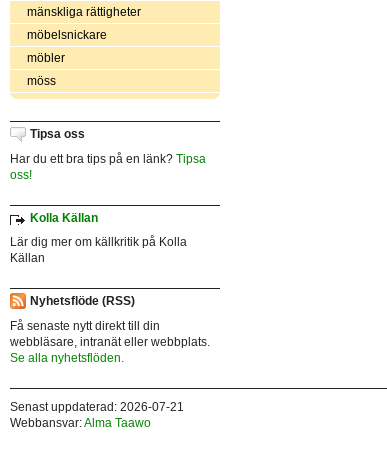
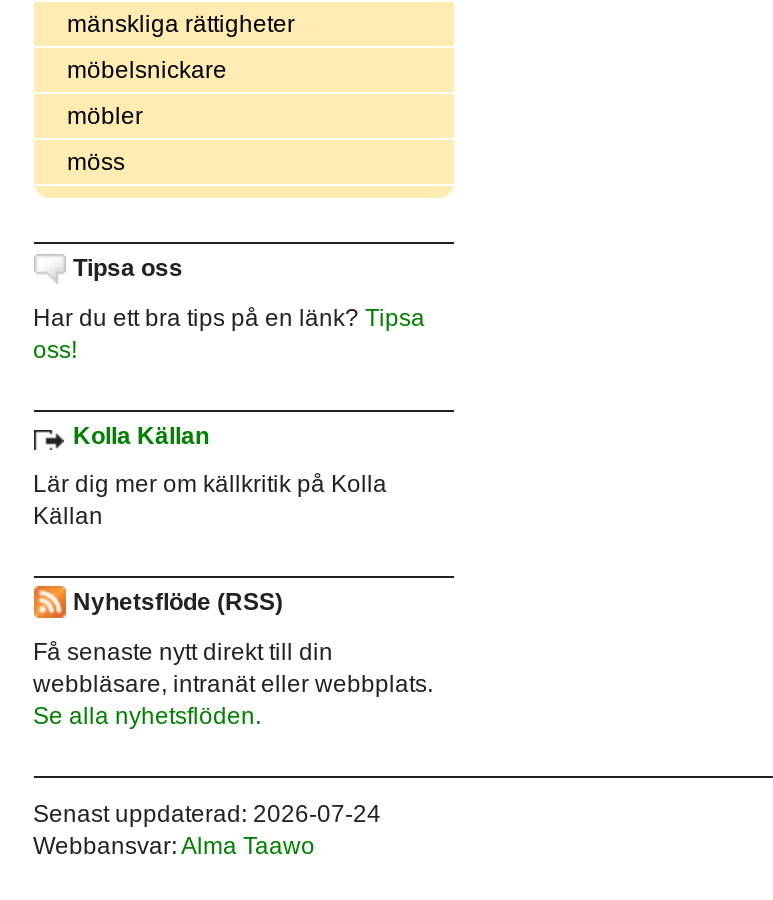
- Senast uppdaterad: 2026-07-21
+ Senast uppdaterad: 2026-07-24
